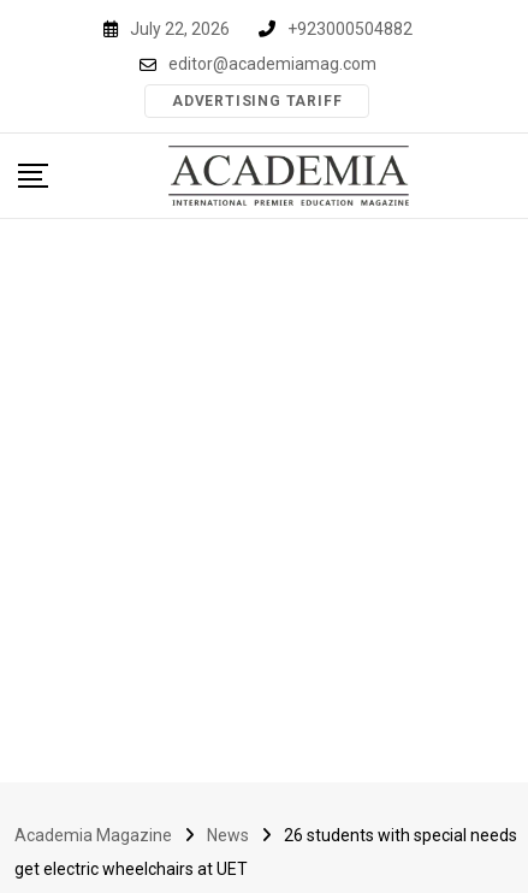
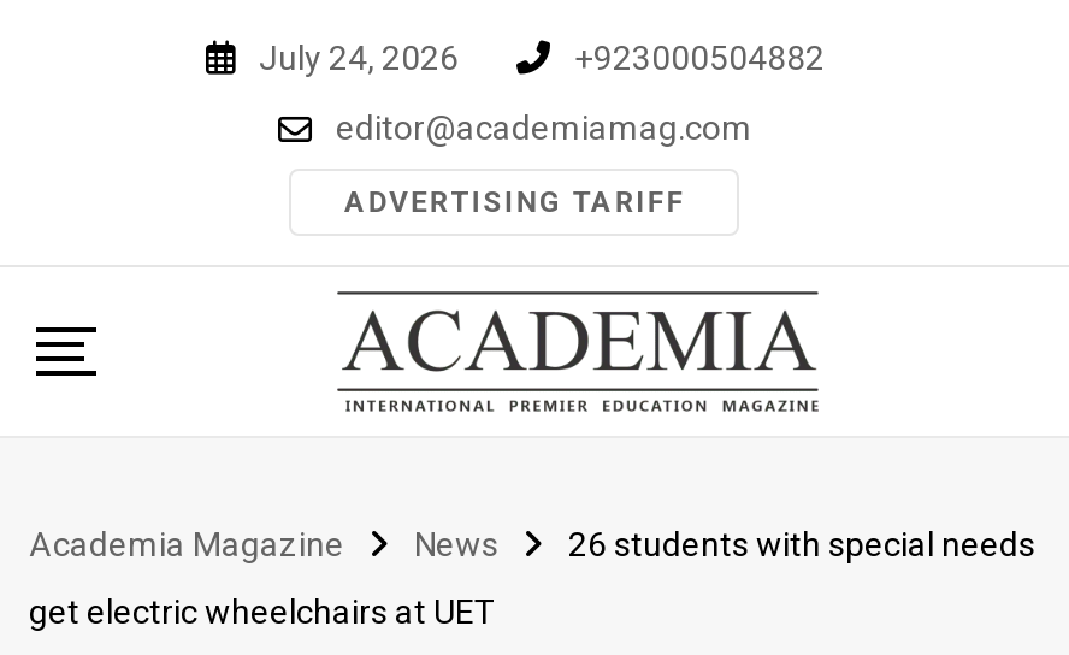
- July 22, 2026
+ July 24, 2026
